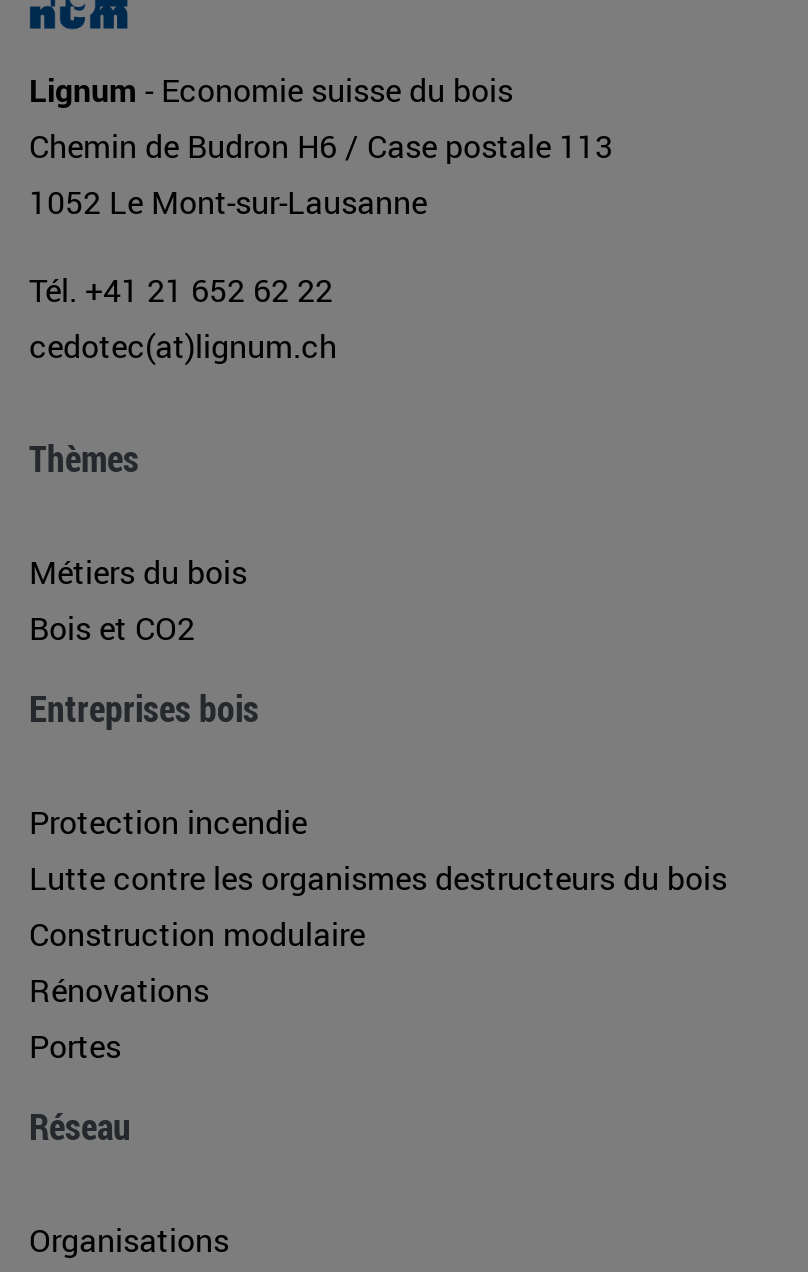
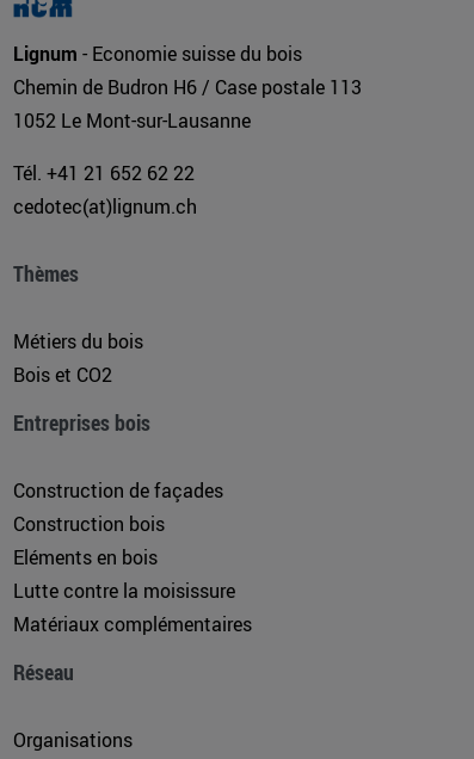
- Protection incendie
- Lutte contre les organismes destructeurs du bois
- Construction modulaire
- Rénovations
- Portes
+ Construction de façades
+ Construction bois
+ Eléments en bois
+ Lutte contre la moisissure
+ Matériaux complémentaires
